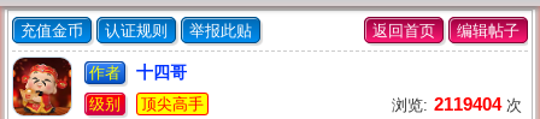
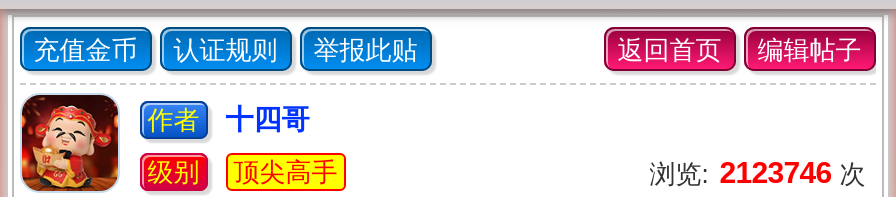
- 浏览: 2119404次
+ 浏览: 2123746次
